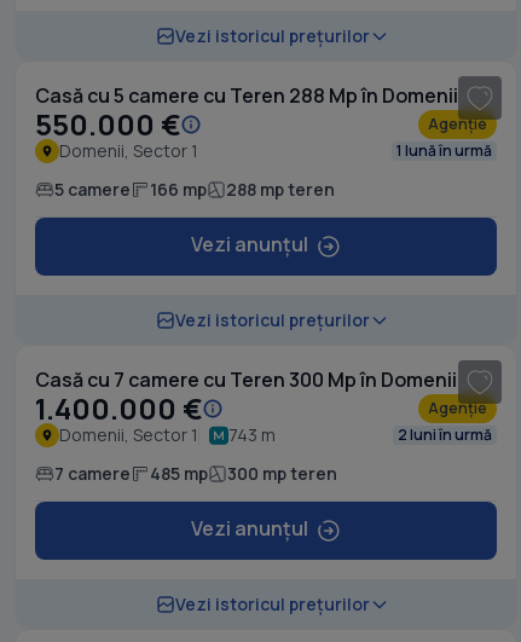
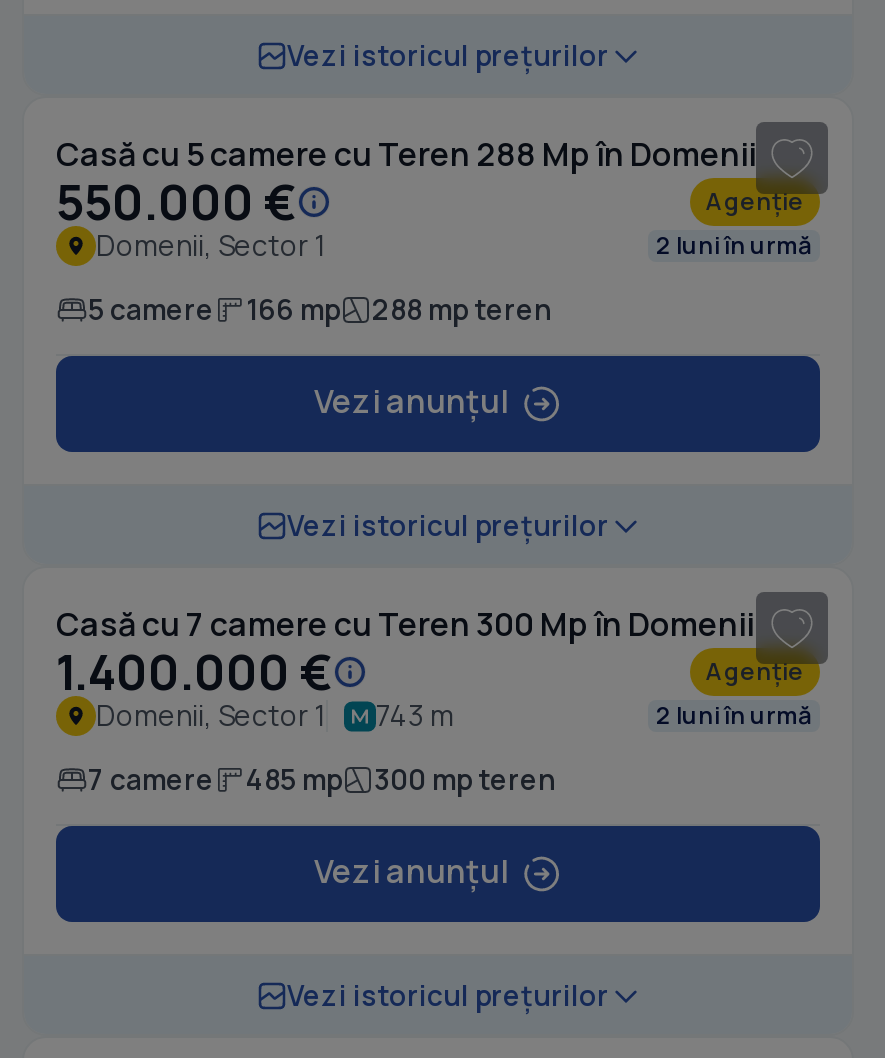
- 1 lună în urmă
+ 2 luni în urmă
